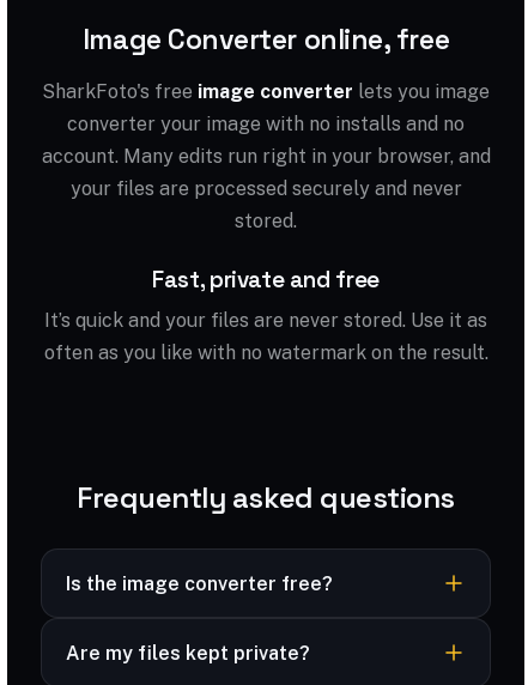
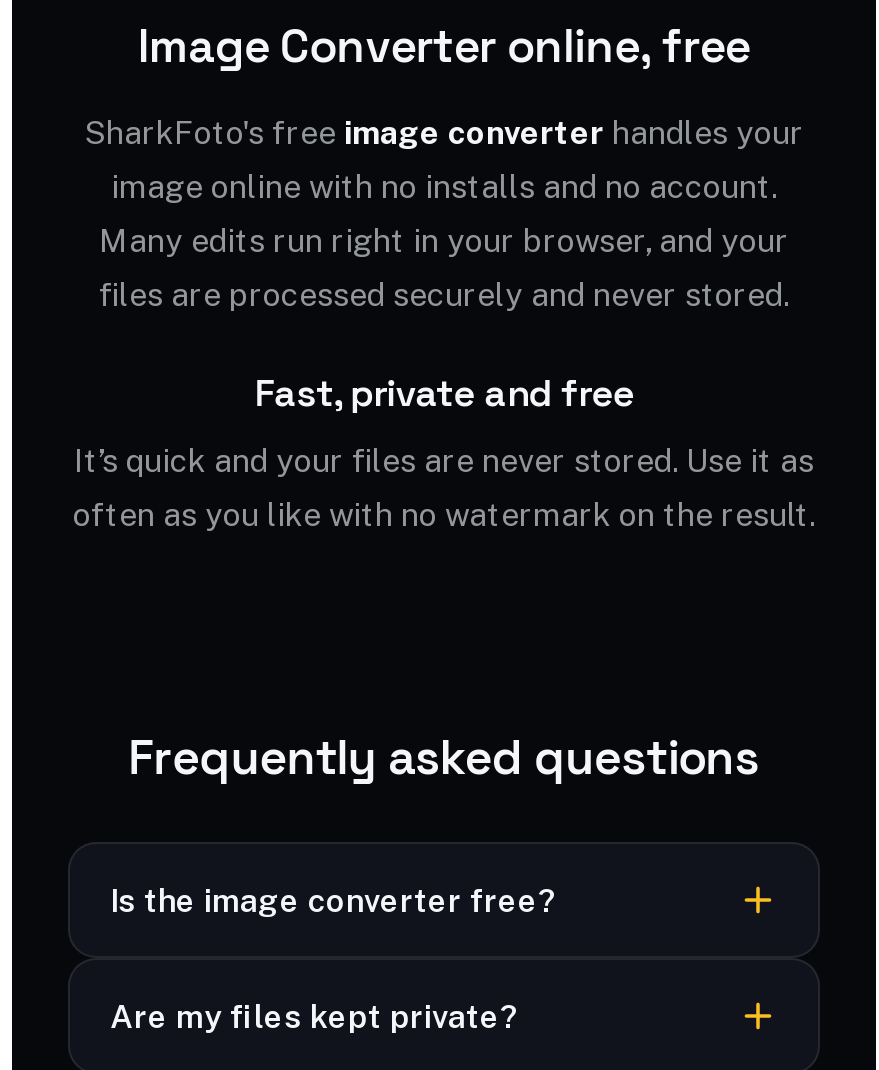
- SharkFoto's free image converter lets you image
- converter your image with no installs and no
- account. Many edits run right in your browser, and
- your files are processed securely and never
- stored.
+ SharkFoto's free image converter handles your
+ image online with no installs and no account.
+ Many edits run right in your browser, and your
+ files are processed securely and never stored.
